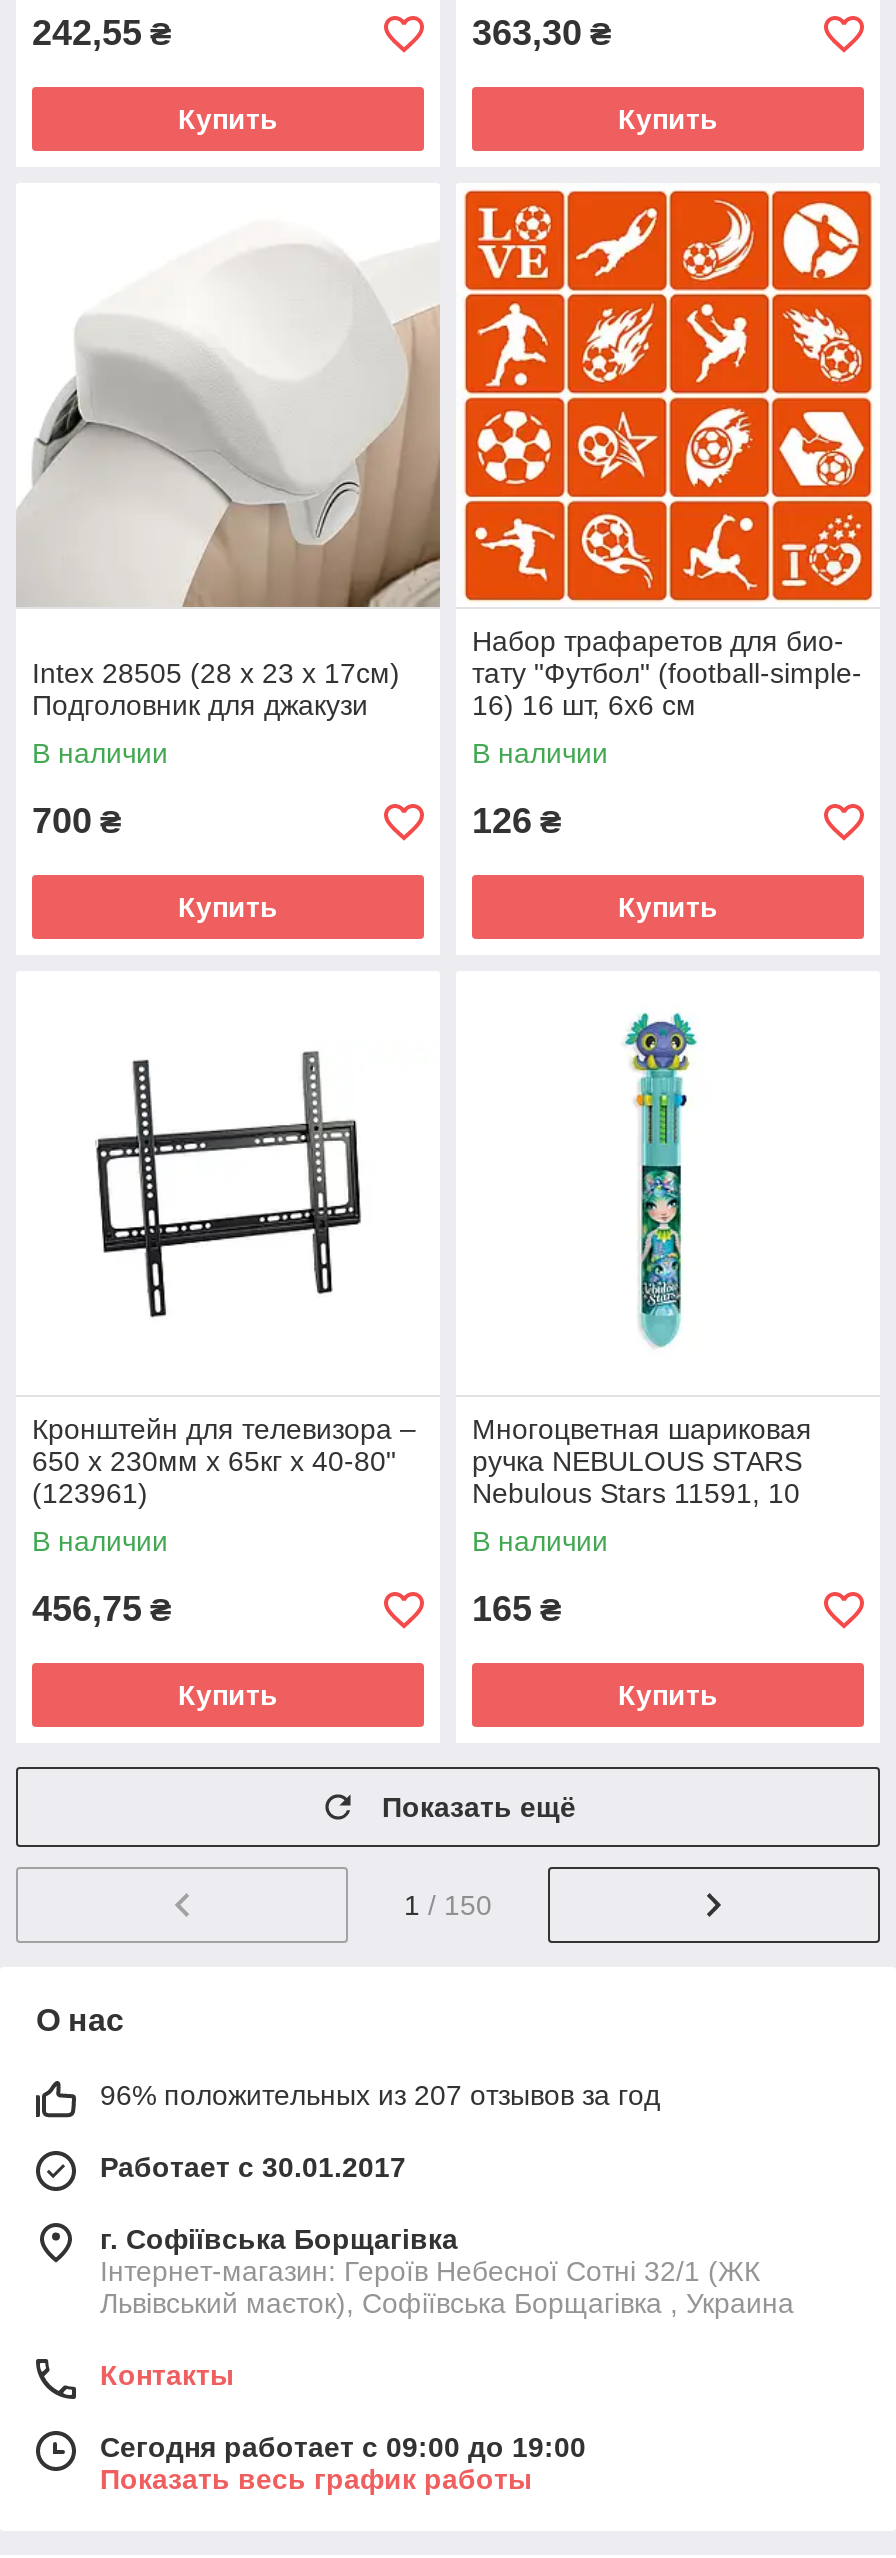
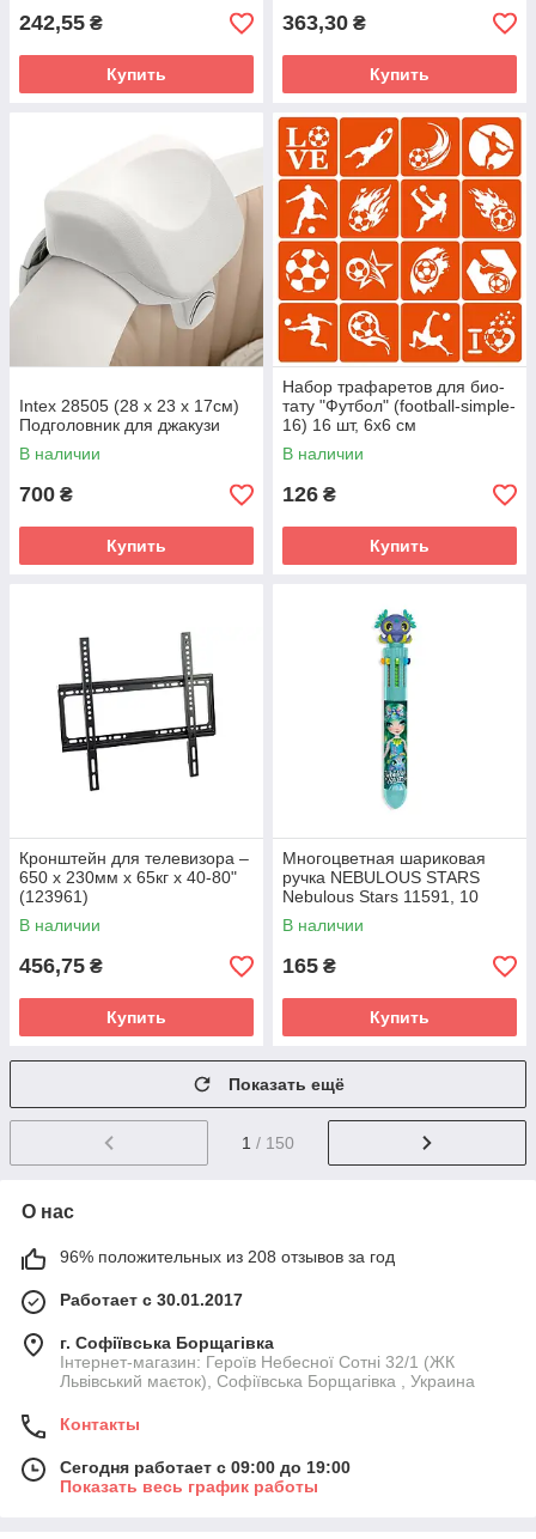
- 96% положительных из 207 отзывов за год
+ 96% положительных из 208 отзывов за год
